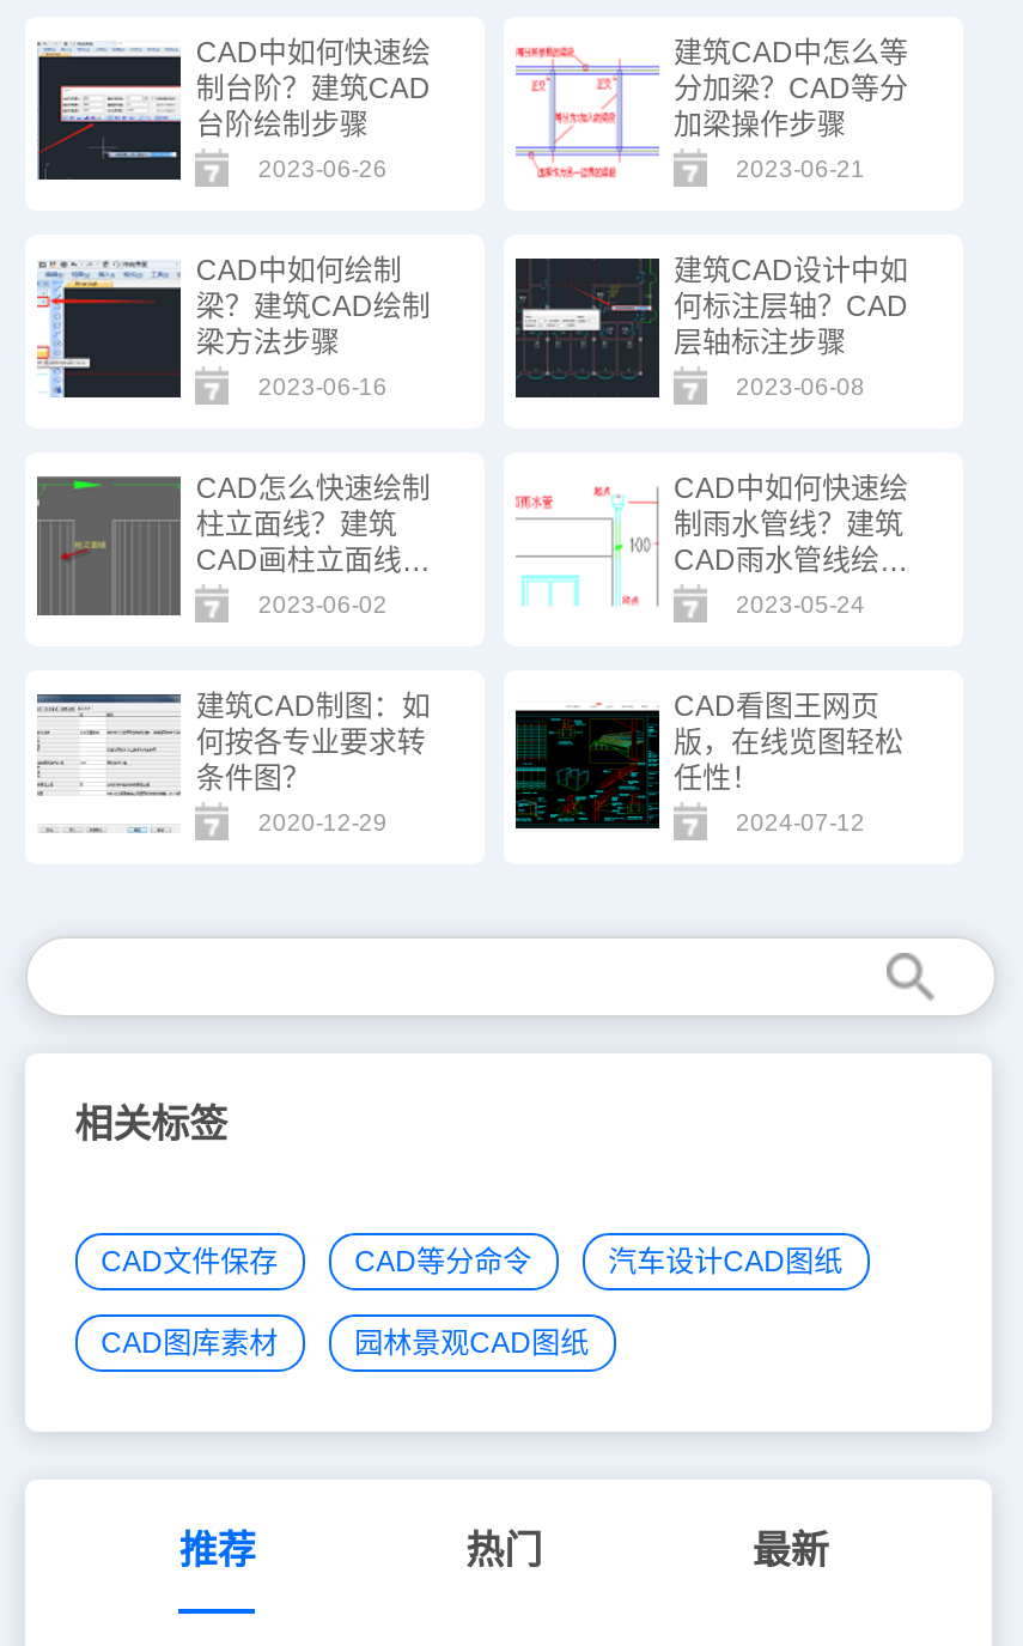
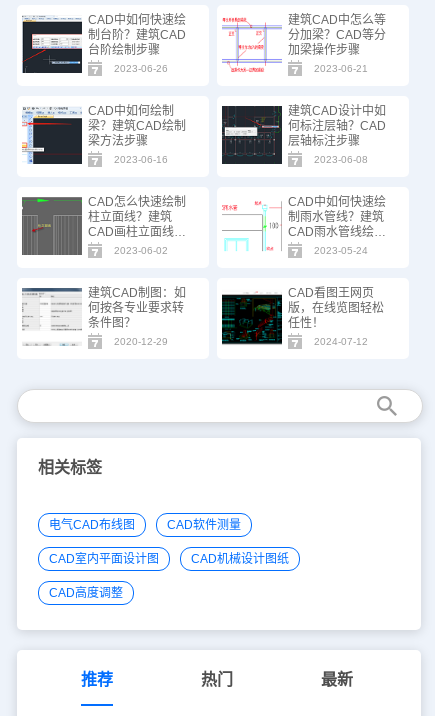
- CAD文件保存
- CAD等分命令
- 汽车设计CAD图纸
- CAD图库素材
- 园林景观CAD图纸
+ 电气CAD布线图
+ CAD软件测量
+ CAD室内平面设计图
+ CAD机械设计图纸
+ CAD高度调整
